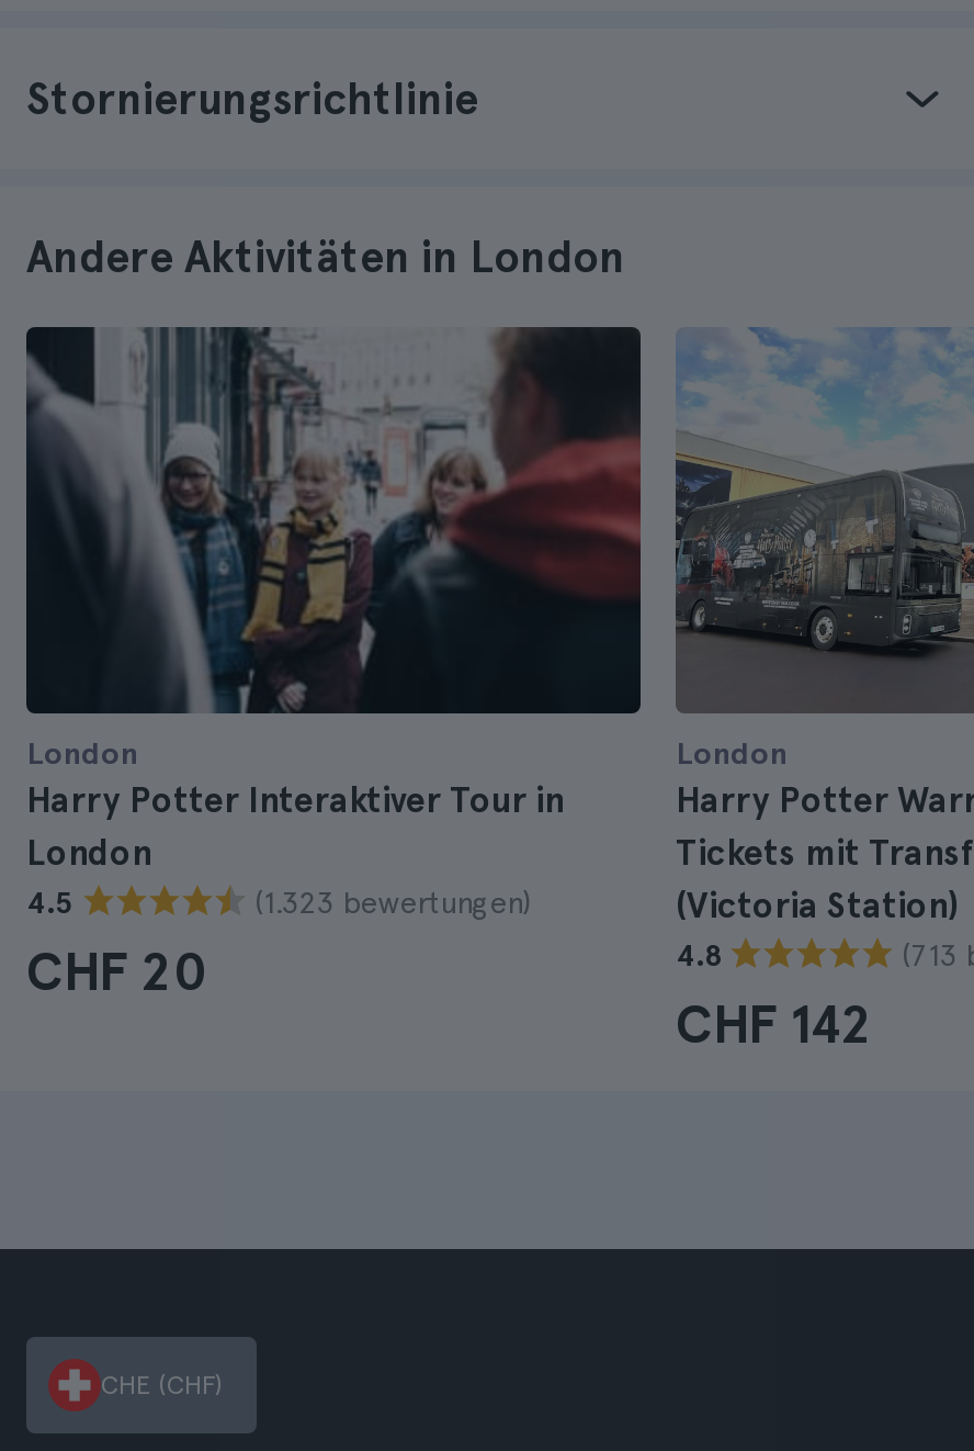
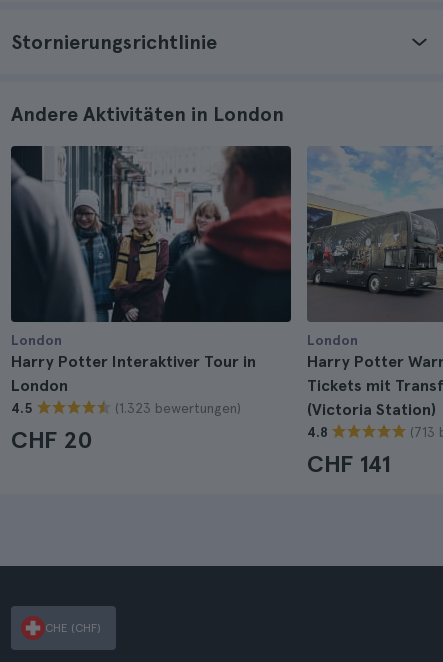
- CHF 142
+ CHF 141
